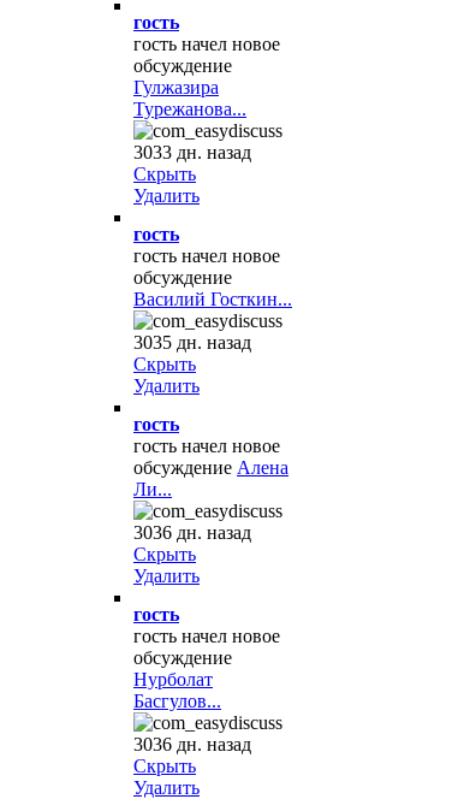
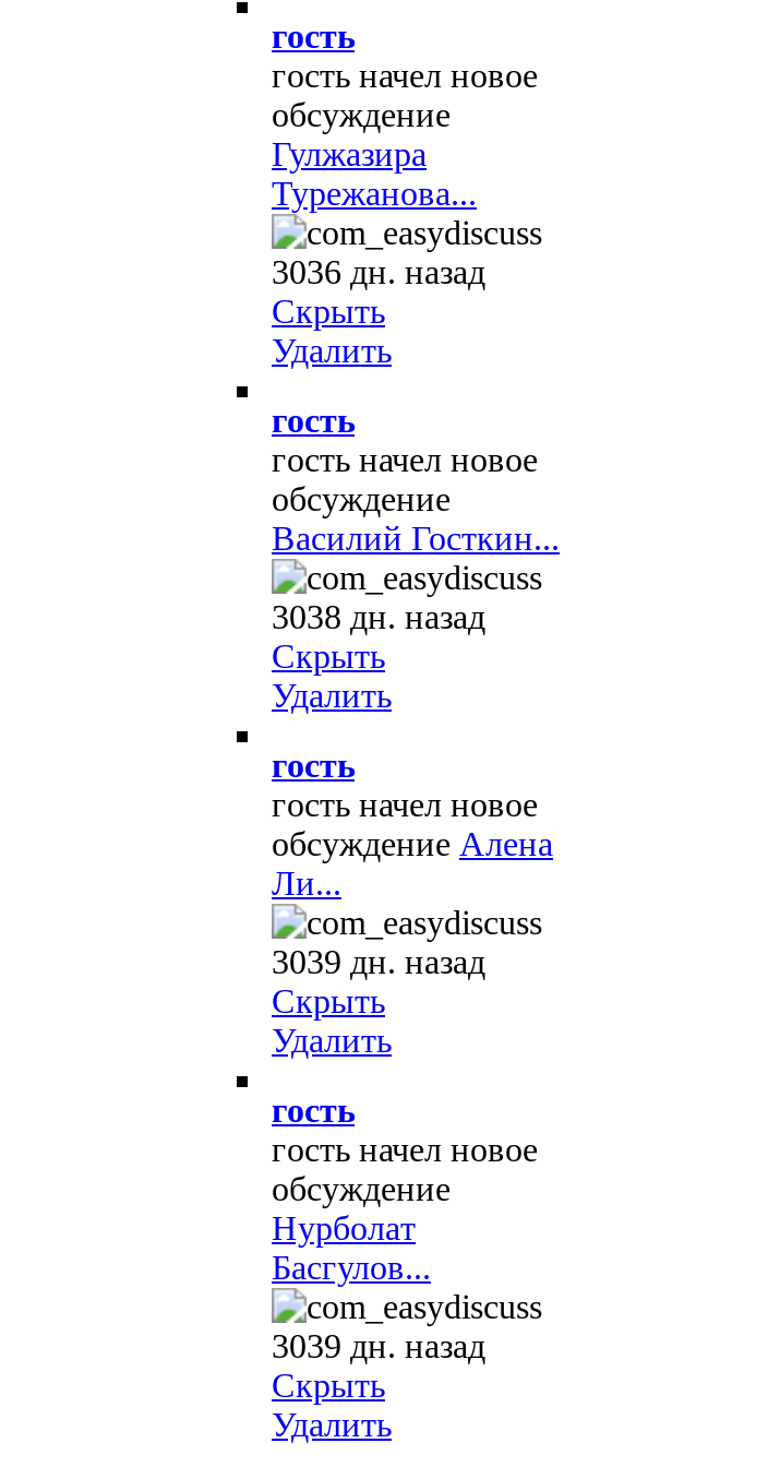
- 3033 дн. назад
+ 3036 дн. назад

- 3035 дн. назад
+ 3038 дн. назад

- 3036 дн. назад
+ 3039 дн. назад

- 3036 дн. назад
+ 3039 дн. назад
